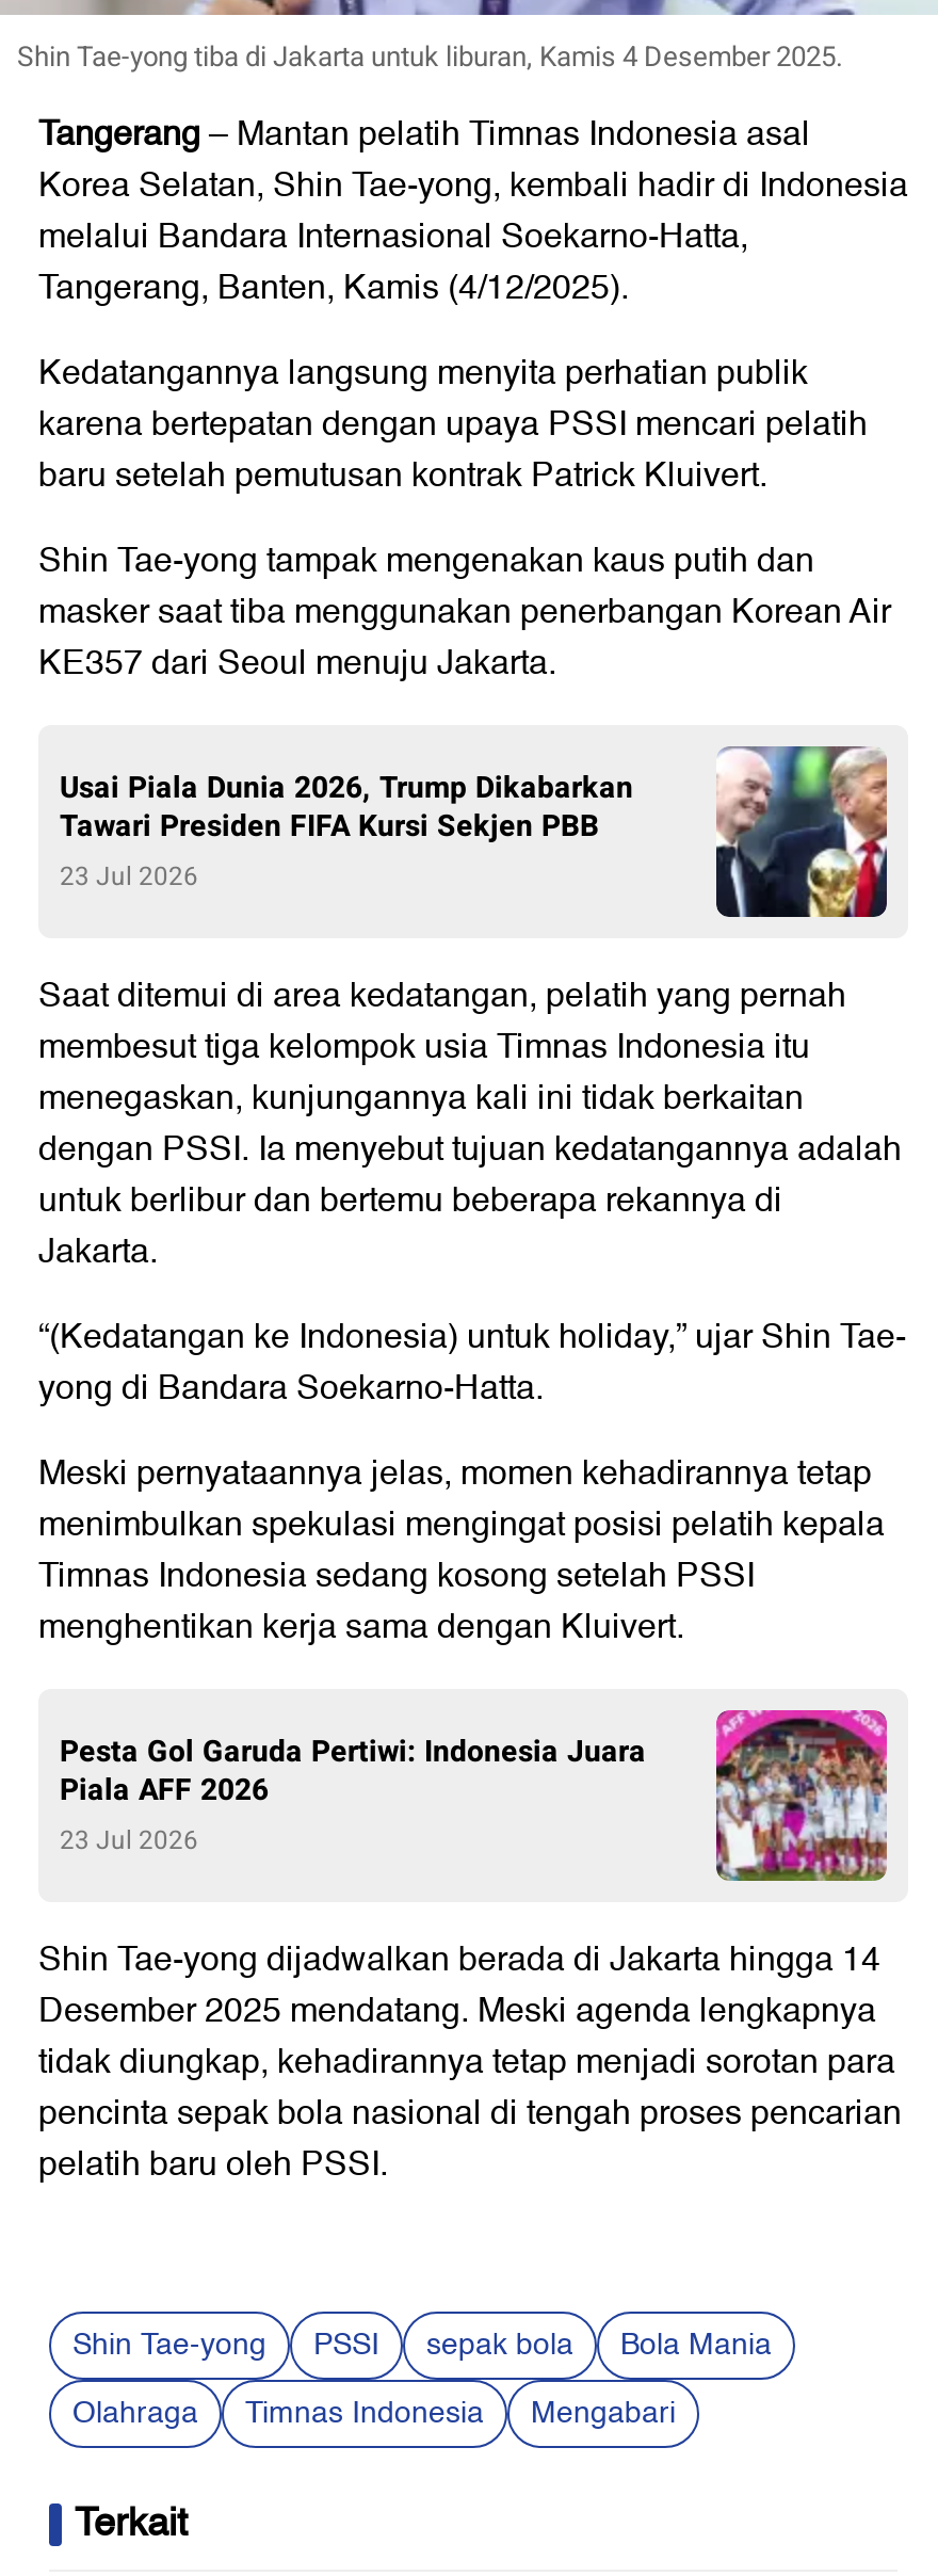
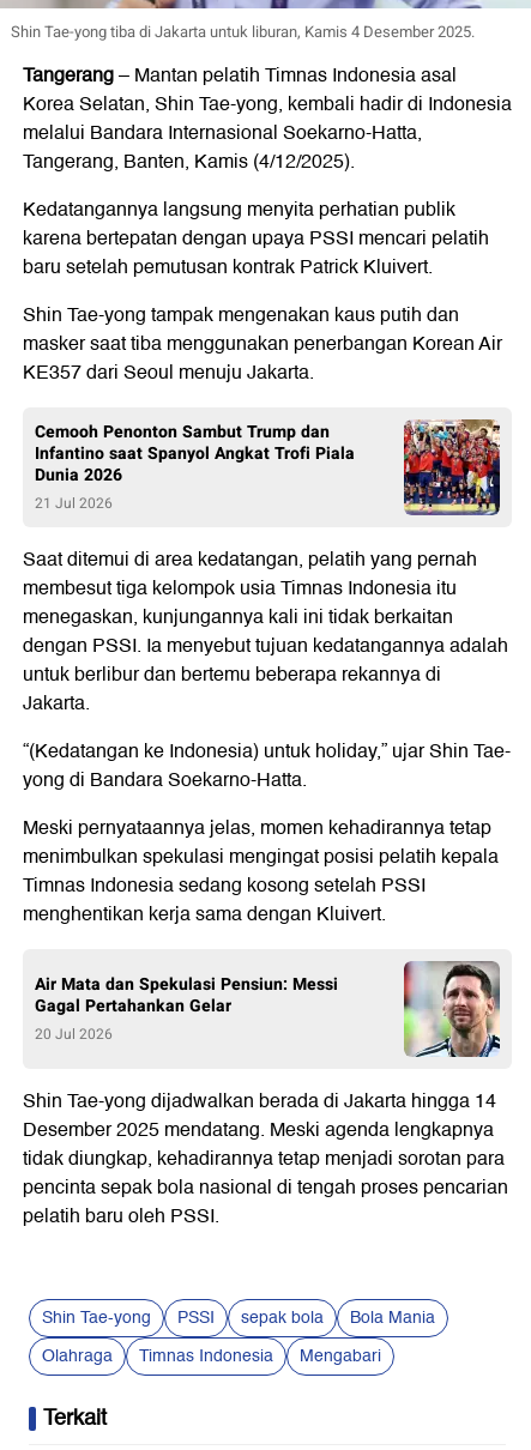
- [image]
- Usai Piala Dunia 2026, Trump Dikabarkan
- Tawari Presiden FIFA Kursi Sekjen PBB
- 23 Jul 2026
+ [image]
+ Cemooh Penonton Sambut Trump dan
+ Infantino saat Spanyol Angkat Trofi Piala
+ Dunia 2026
+ 21 Jul 2026

- [image]
+ [image]

- Pesta Gol Garuda Pertiwi: Indonesia Juara
- Piala AFF 2026
- 23 Jul 2026
+ Air Mata dan Spekulasi Pensiun: Messi
+ Gagal Pertahankan Gelar
+ 20 Jul 2026
